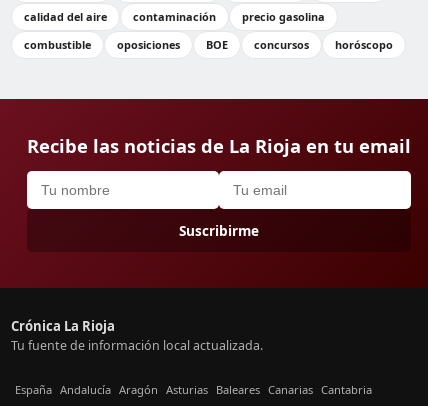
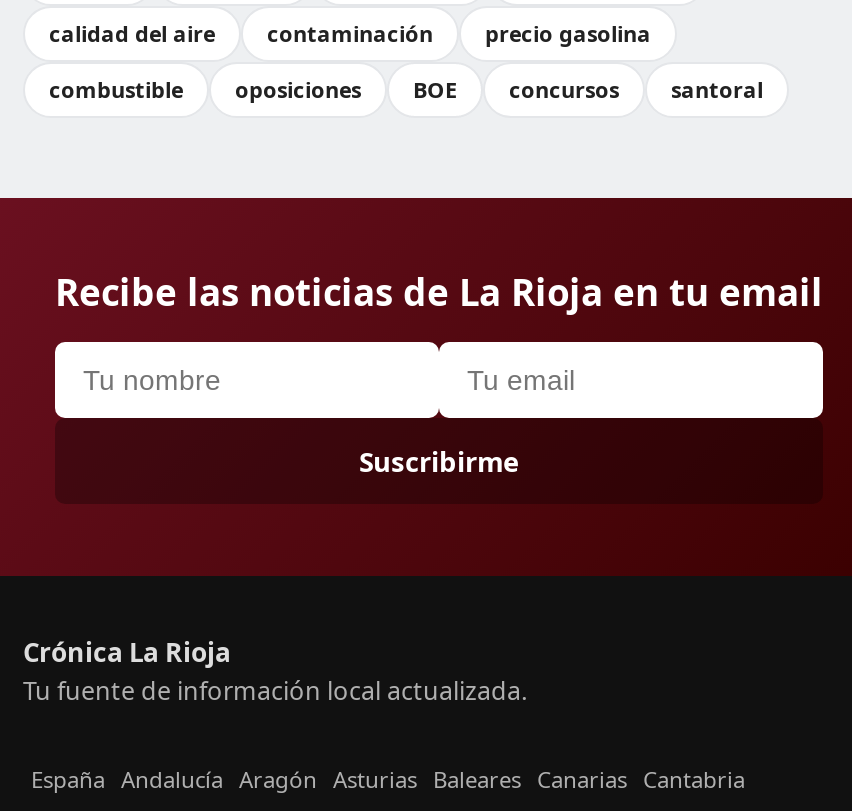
- horóscopo
+ santoral
